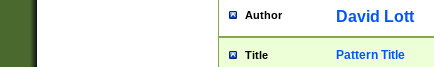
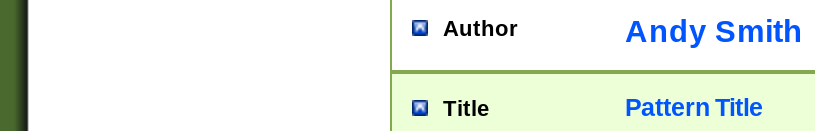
- David Lott
+ Andy Smith
